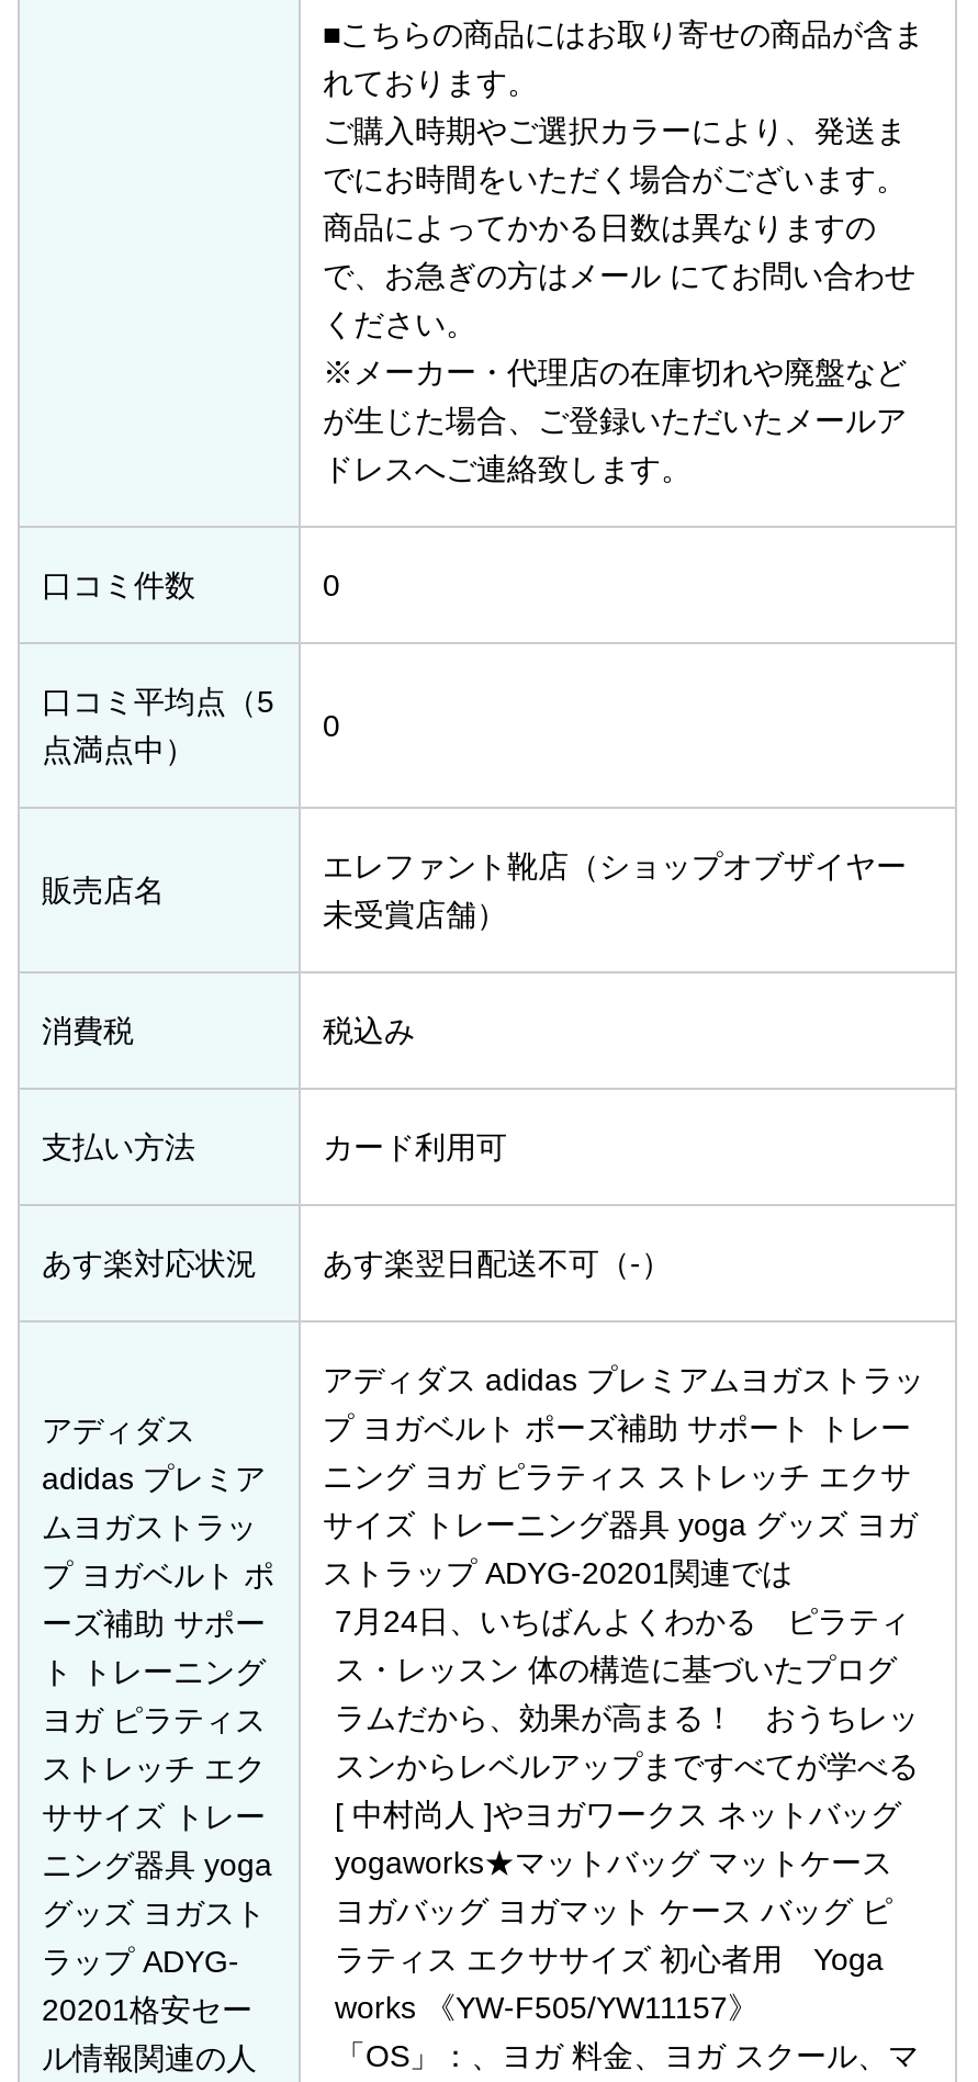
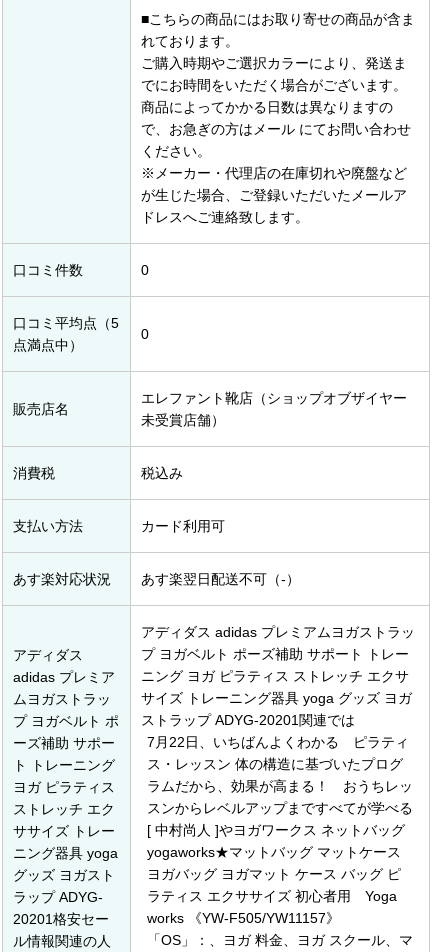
- 7月24日、いちばんよくわかる ピラティ
+ 7月22日、いちばんよくわかる ピラティ
